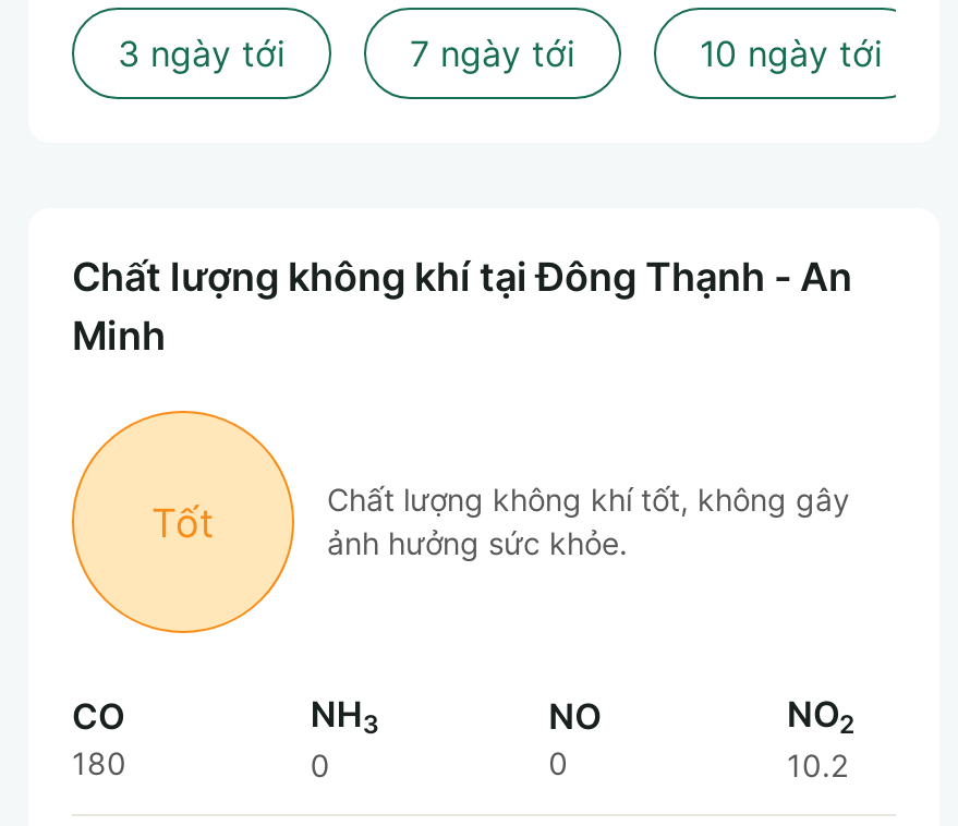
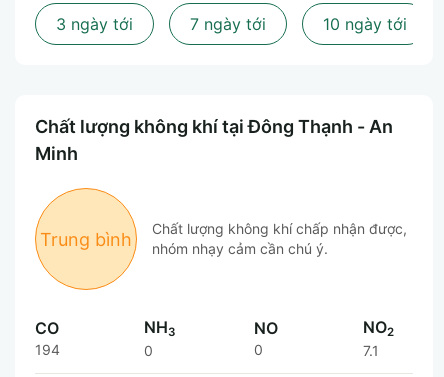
- Tốt
- Chất lượng không khí tốt, không gây
- ảnh hưởng sức khỏe.
+ Trung bình
+ Chất lượng không khí chấp nhận được,
+ nhóm nhạy cảm cần chú ý.

- 180
+ 194

- 10.2
+ 7.1
